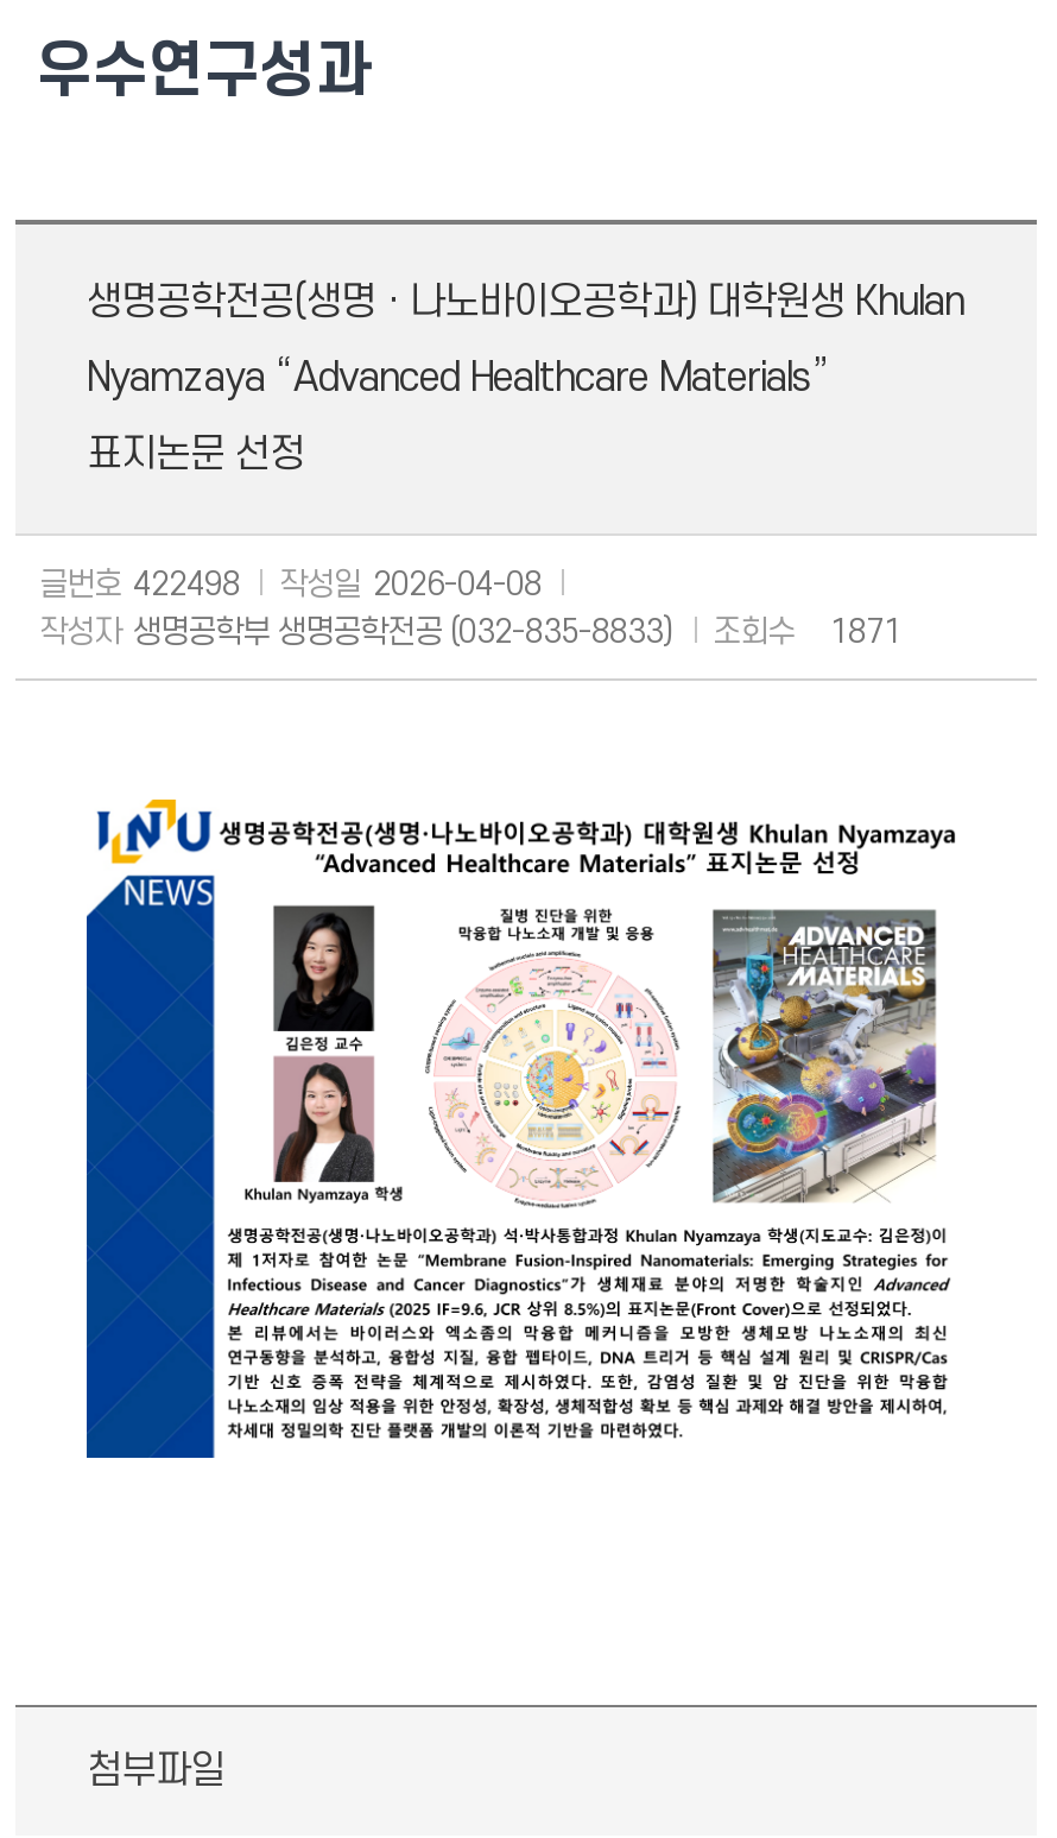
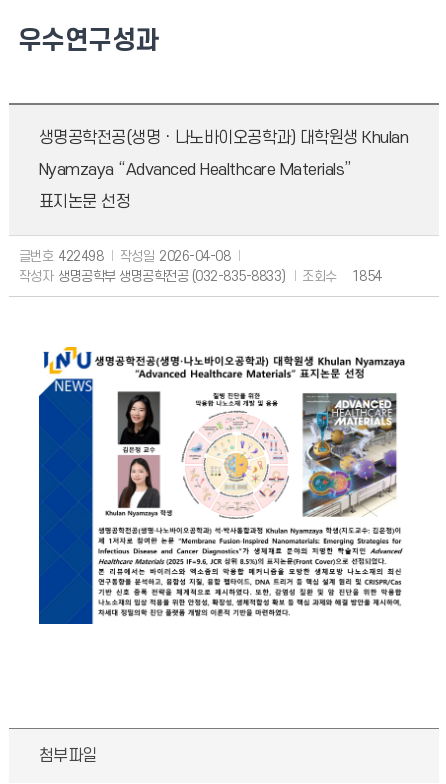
- 작성자 생명공학부 생명공학전공 (032-835-8833) 조회수 1871
+ 작성자 생명공학부 생명공학전공 (032-835-8833) 조회수 1854
